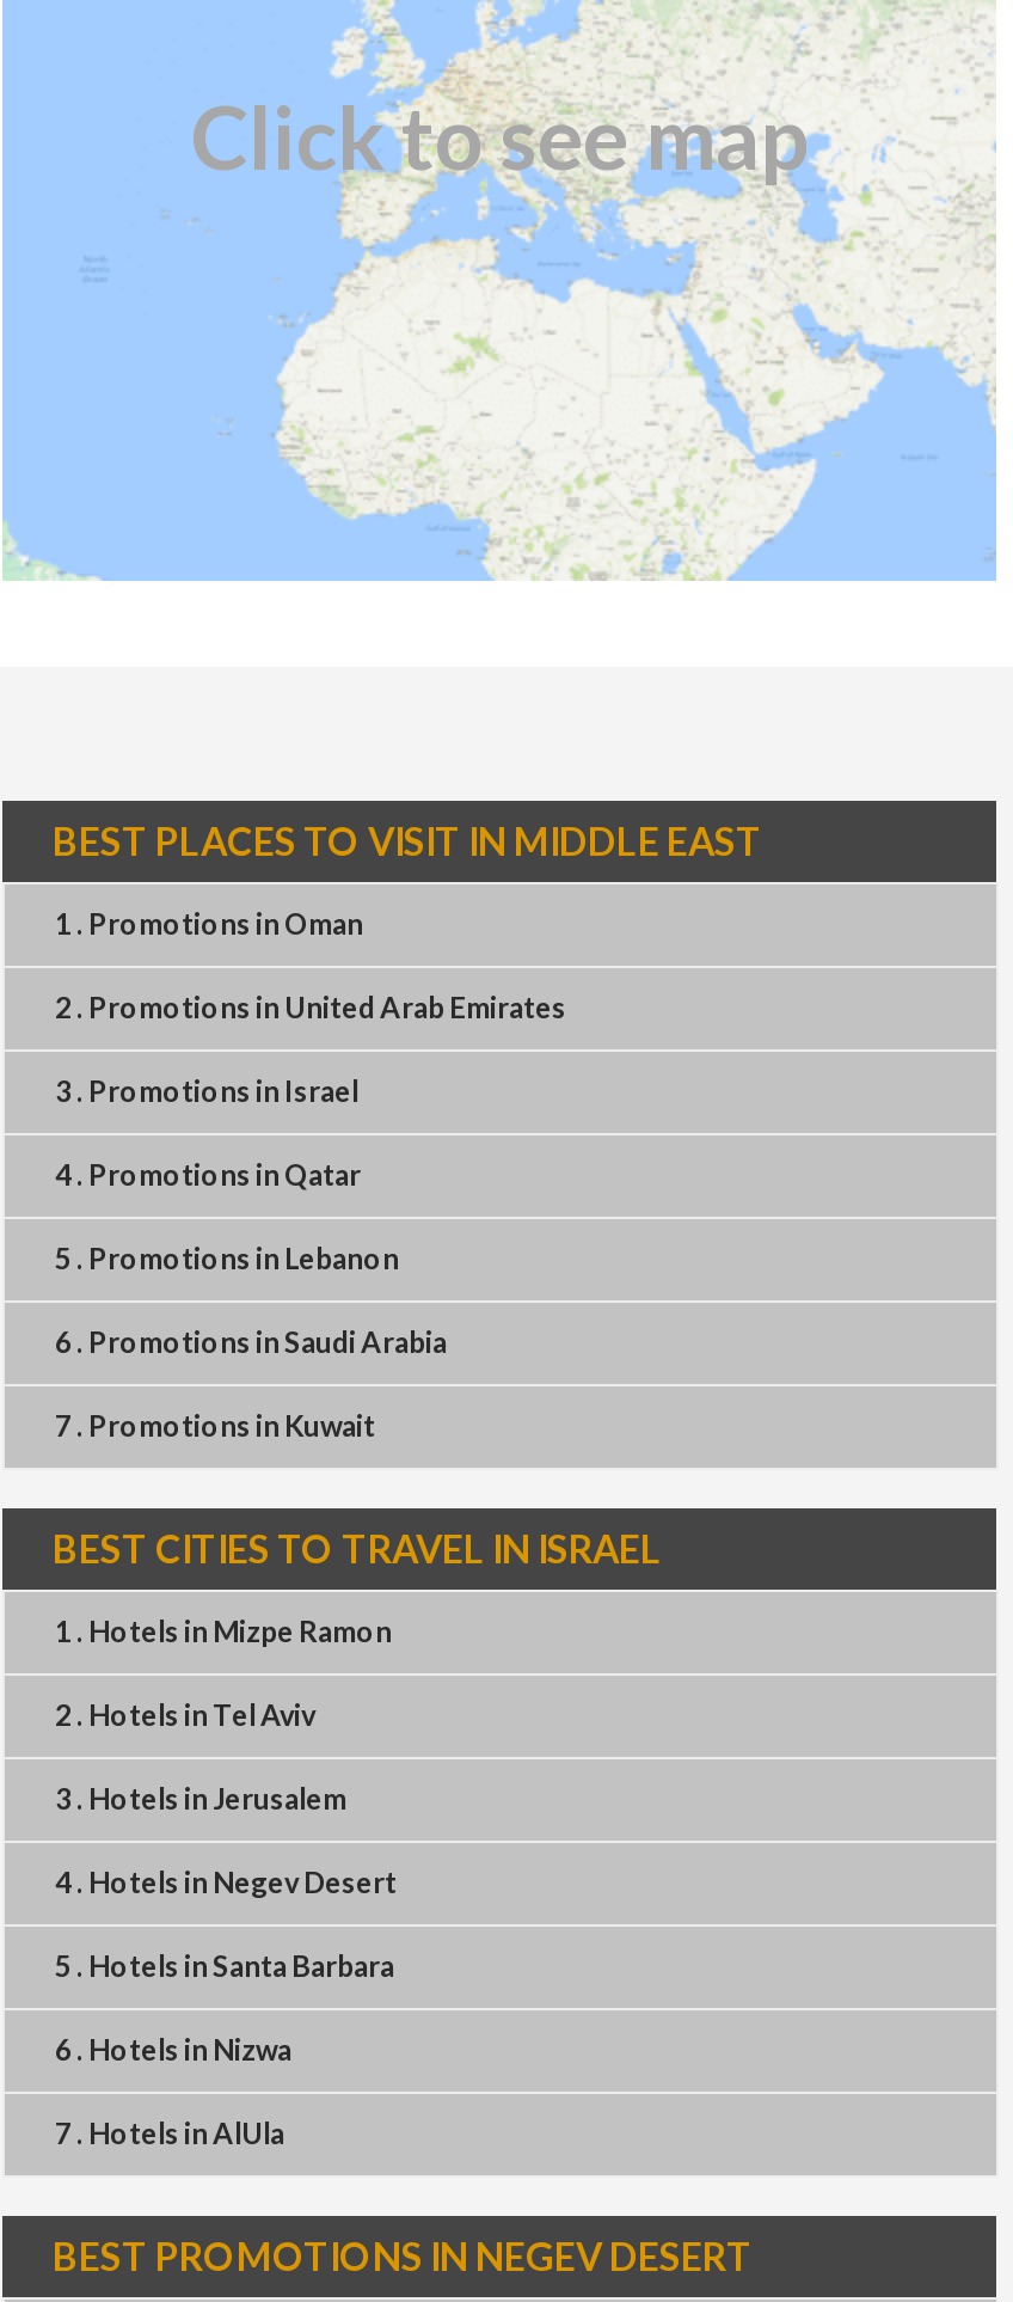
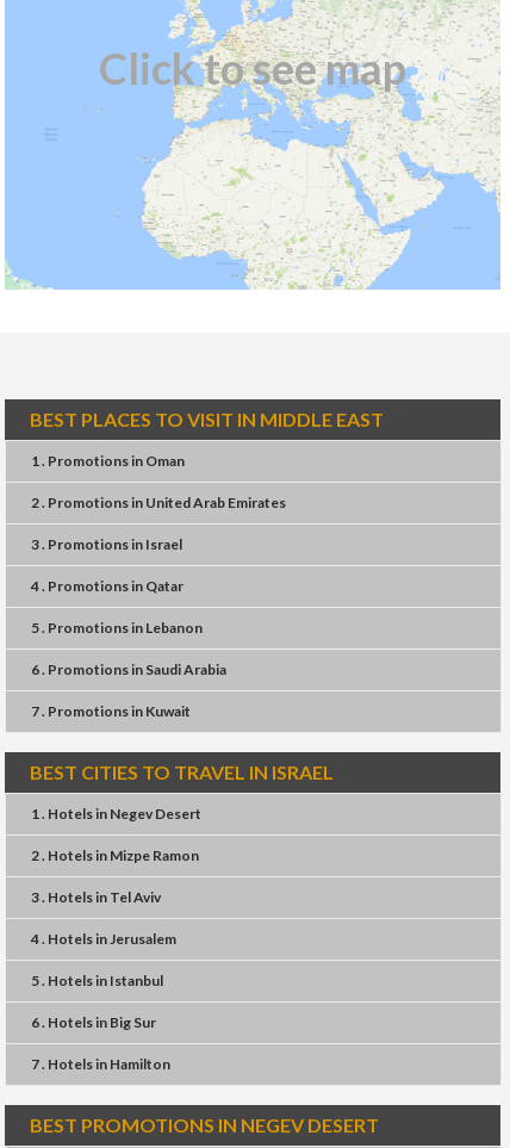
- 1 . Hotels in Mizpe Ramon
+ 1 . Hotels in Negev Desert

- 2 . Hotels in Tel Aviv
+ 2 . Hotels in Mizpe Ramon

- 3 . Hotels in Jerusalem
+ 3 . Hotels in Tel Aviv

- 4 . Hotels in Negev Desert
+ 4 . Hotels in Jerusalem

- 5 . Hotels inSanta Barbara
+ 5 . Hotels inIstanbul

- 6 . Hotels in Nizwa
+ 6 . Hotels in Big Sur

- 7 . Hotels inAlUla
+ 7 . Hotels inHamilton
